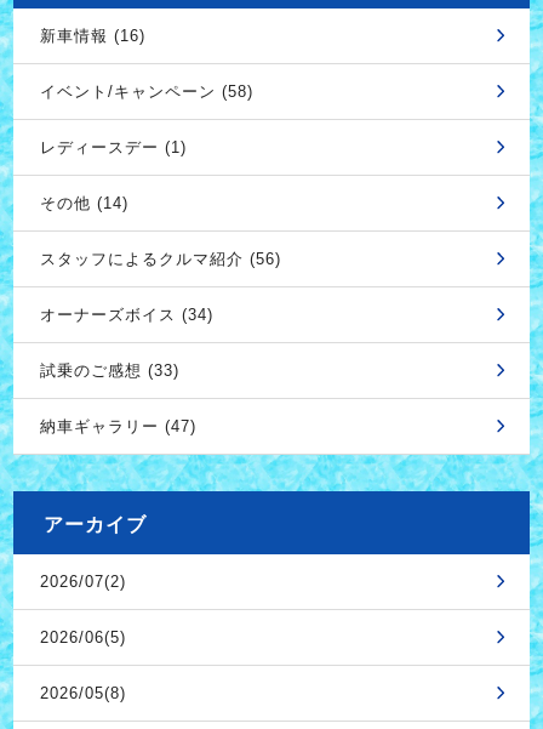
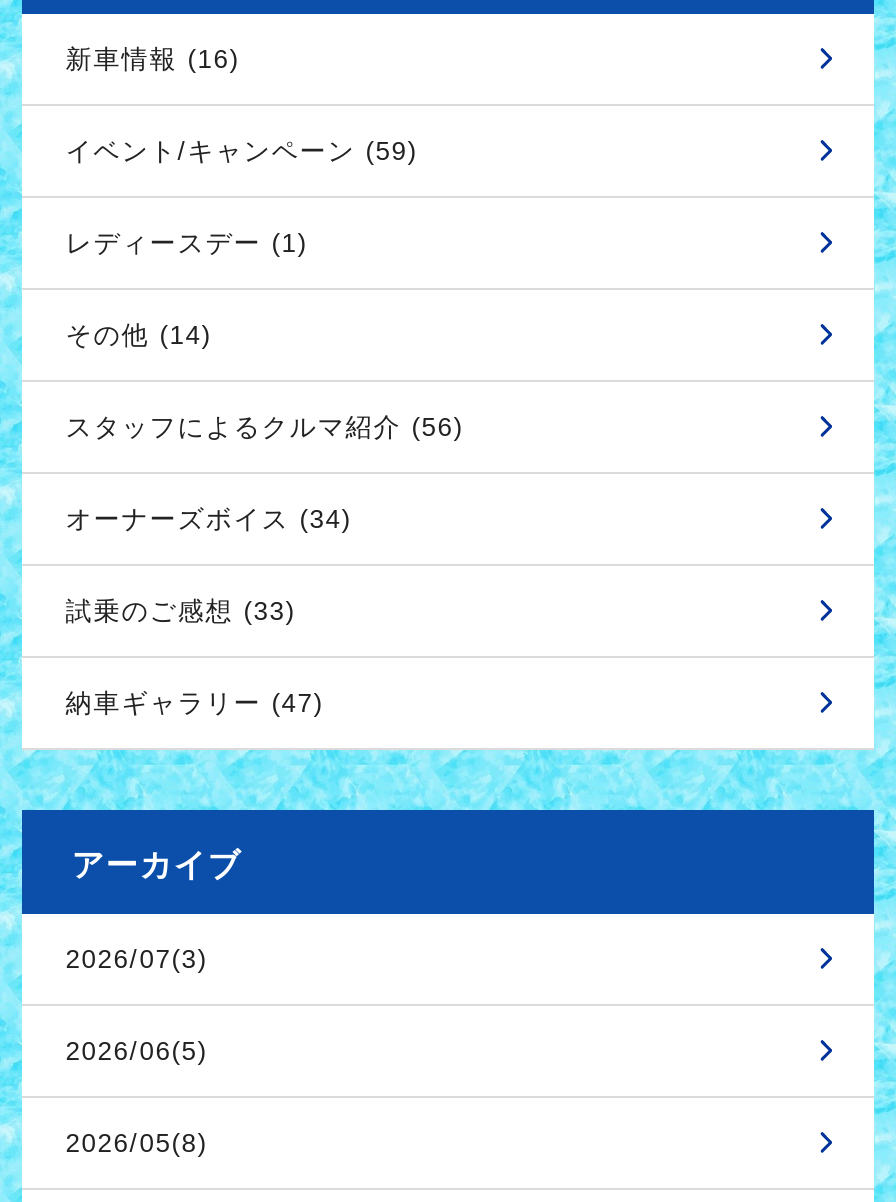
- イベント/キャンペーン (58)
+ イベント/キャンペーン (59)

- 2026/07(2)
+ 2026/07(3)
